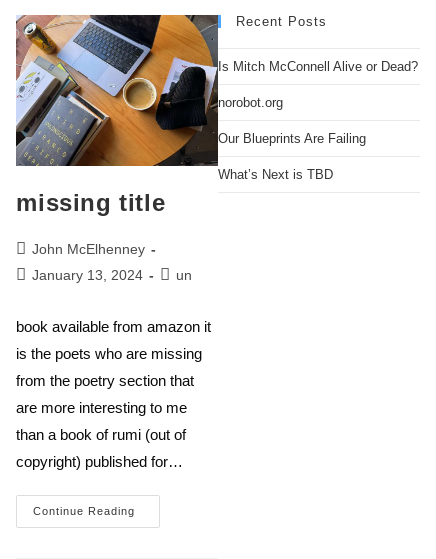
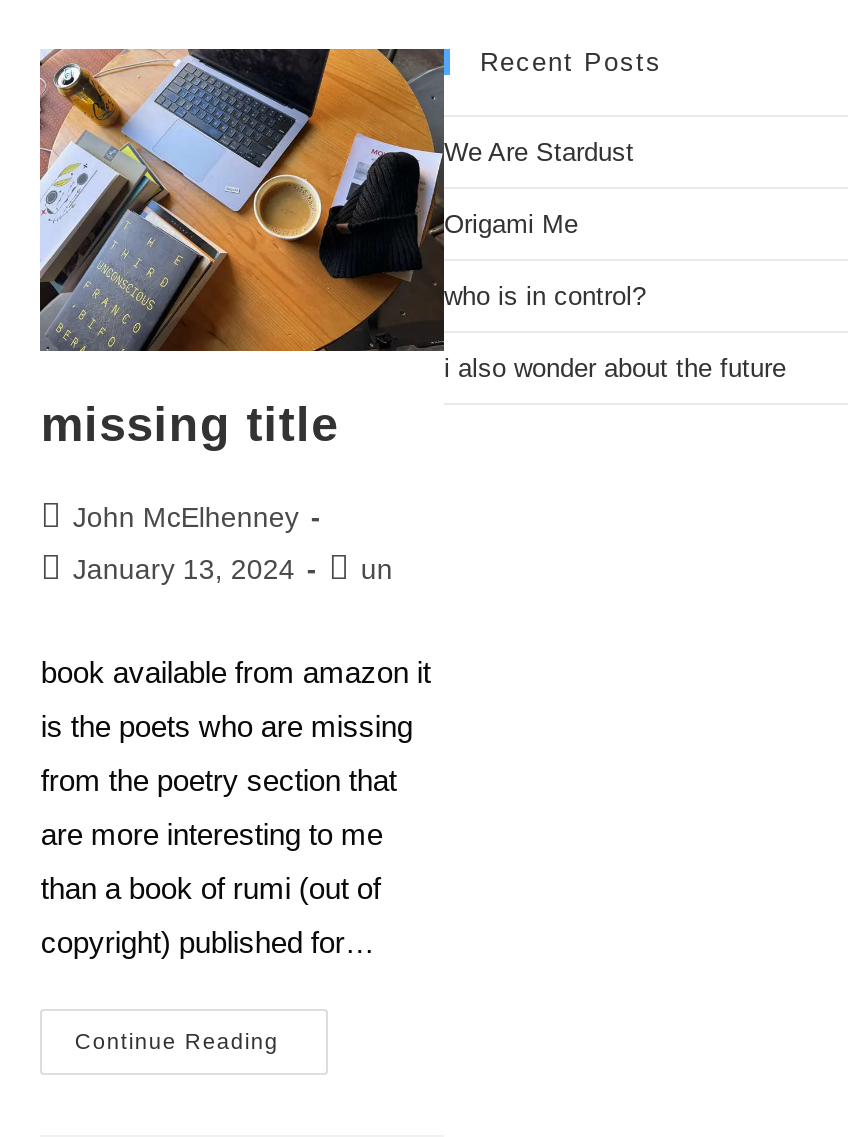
- Is Mitch McConnell Alive or Dead?
+ We Are Stardust

- norobot.org
+ Origami Me

- Our Blueprints Are Failing
+ who is in control?

- What’s Next is TBD
+ i also wonder about the future
